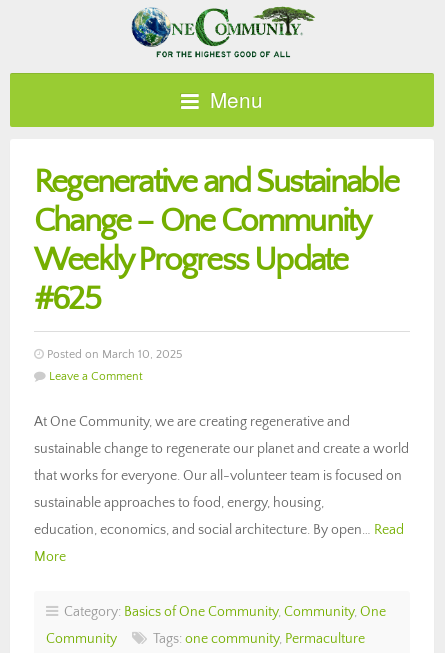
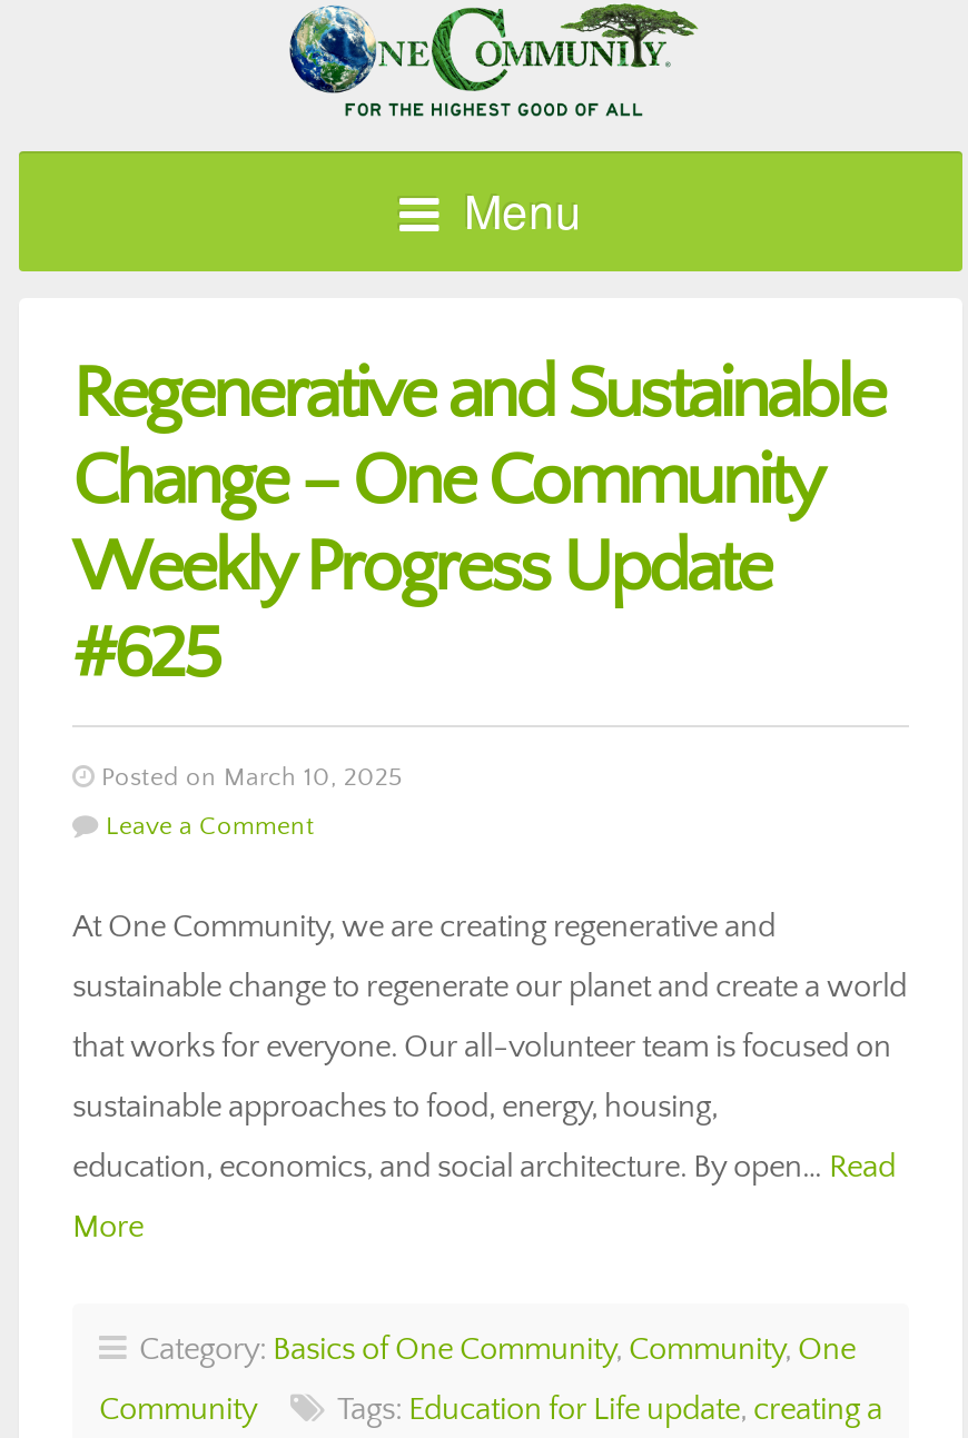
- Tags: one community, Permaculture
+ Tags: Education for Life update, creating a
